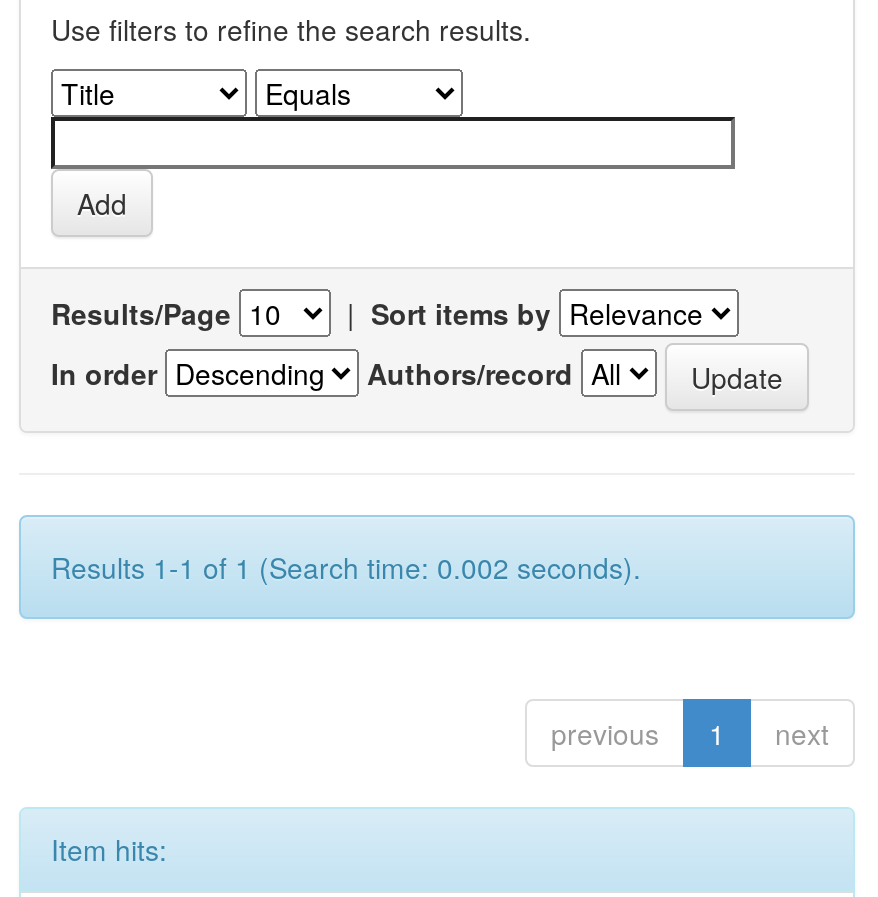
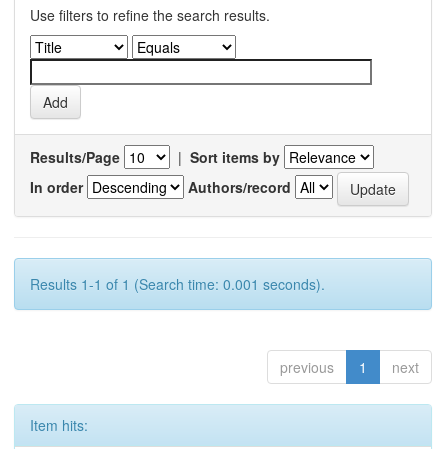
- Results 1-1 of 1 (Search time: 0.002 seconds).
+ Results 1-1 of 1 (Search time: 0.001 seconds).
